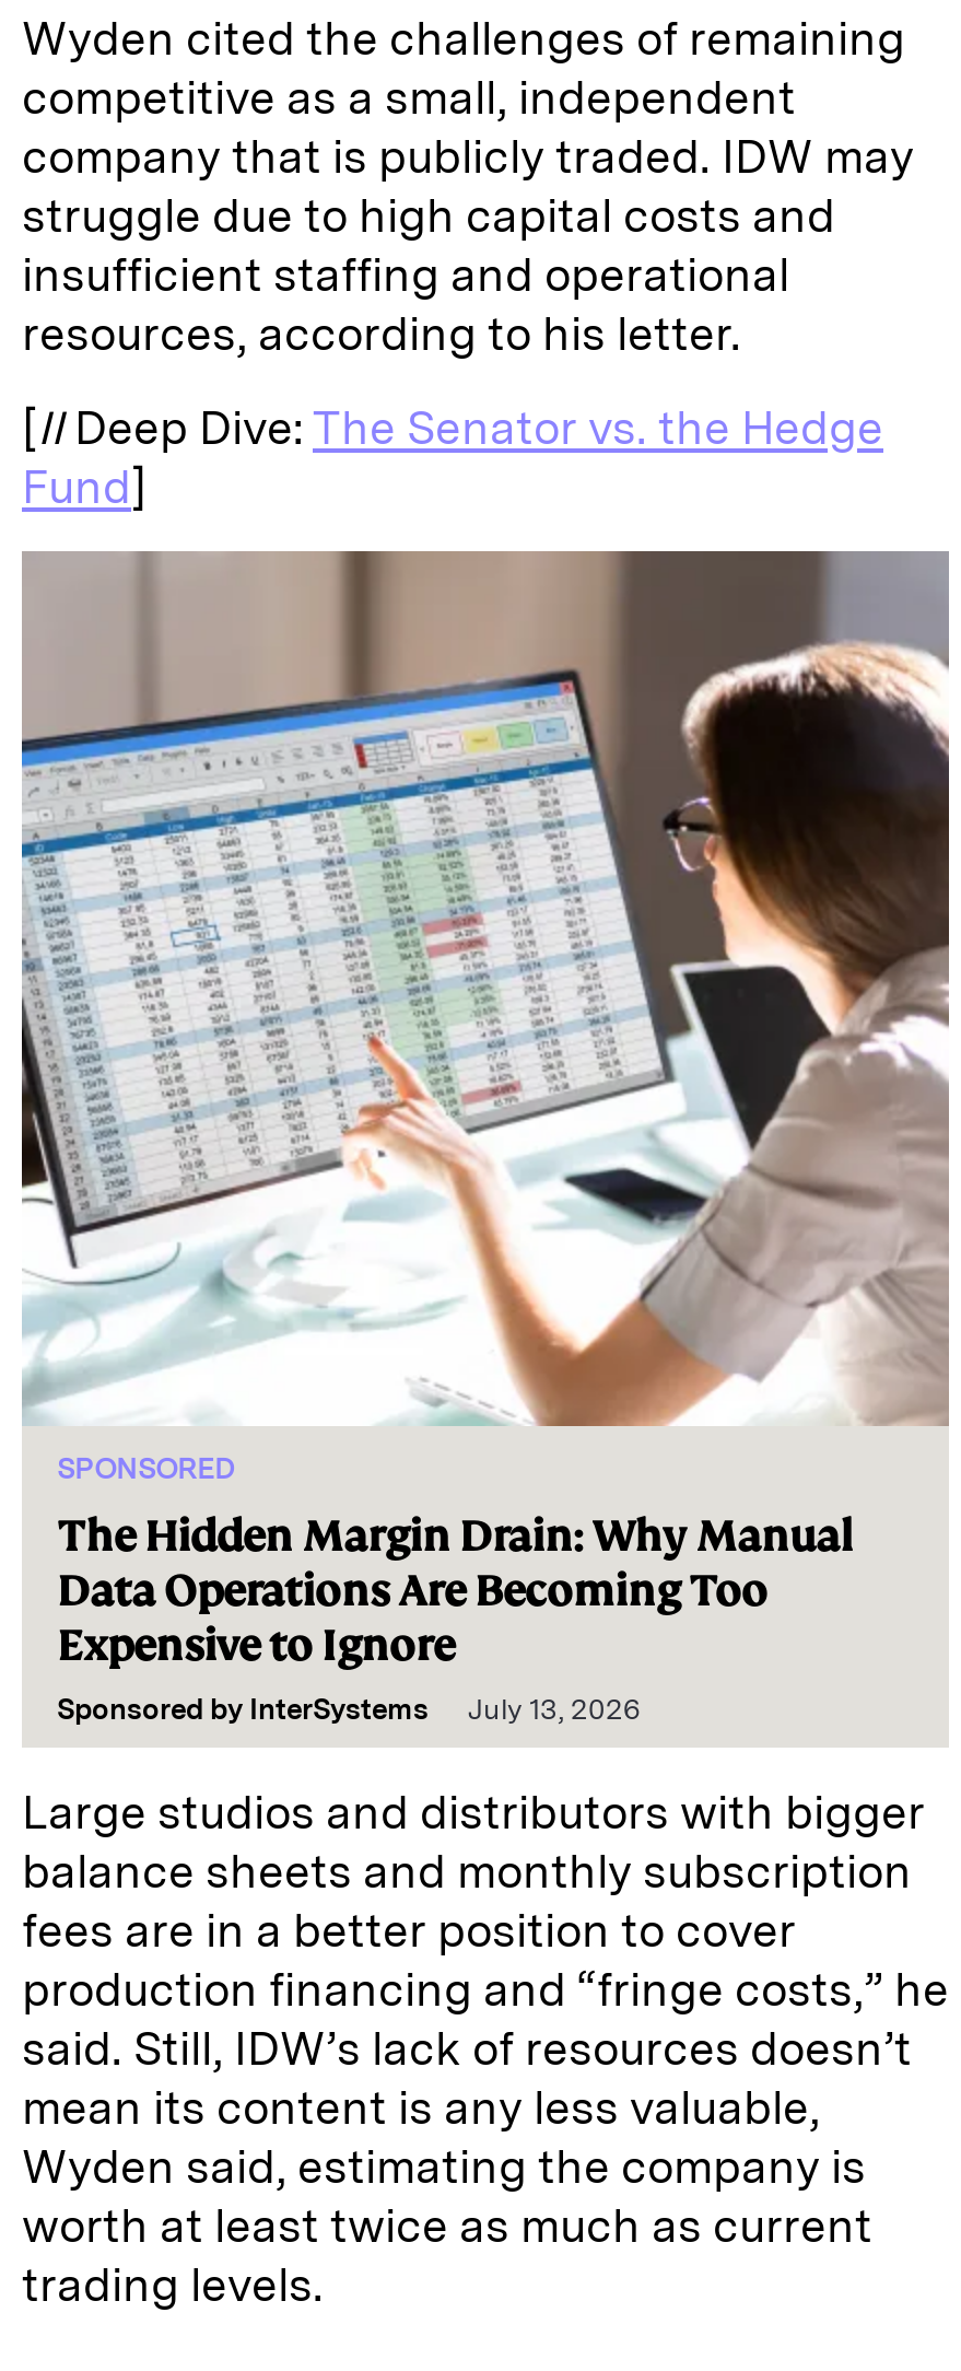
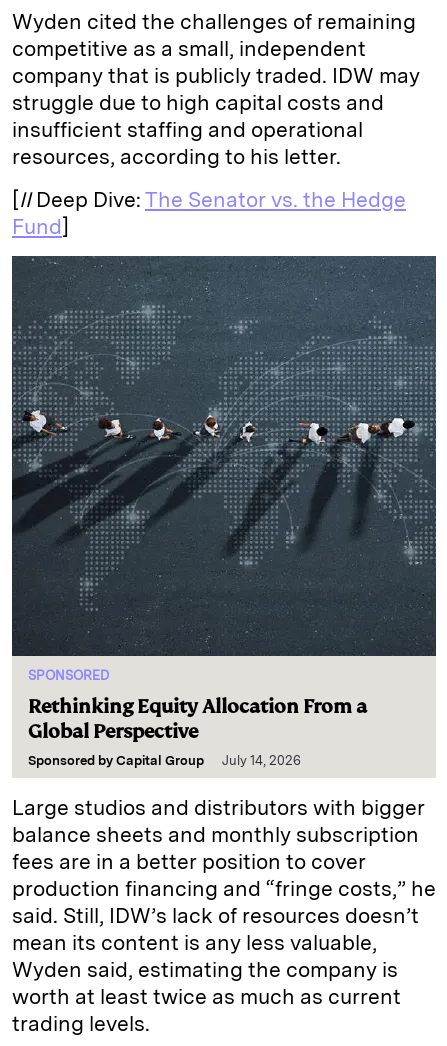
- [image]
- The Hidden Margin Drain: Why Manual
- Data Operations Are Becoming Too
- Expensive to Ignore
- Sponsored by InterSystems
- July 13, 2026
+ [image]
+ Rethinking Equity Allocation From a
+ Global Perspective
+ Sponsored by Capital Group
+ July 14, 2026
